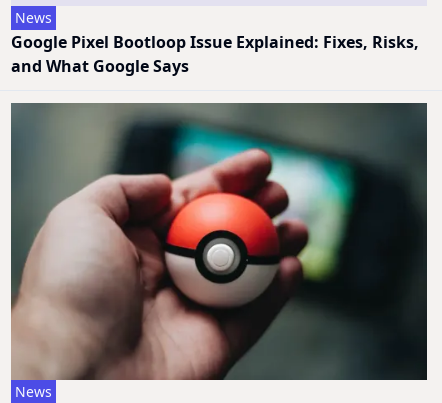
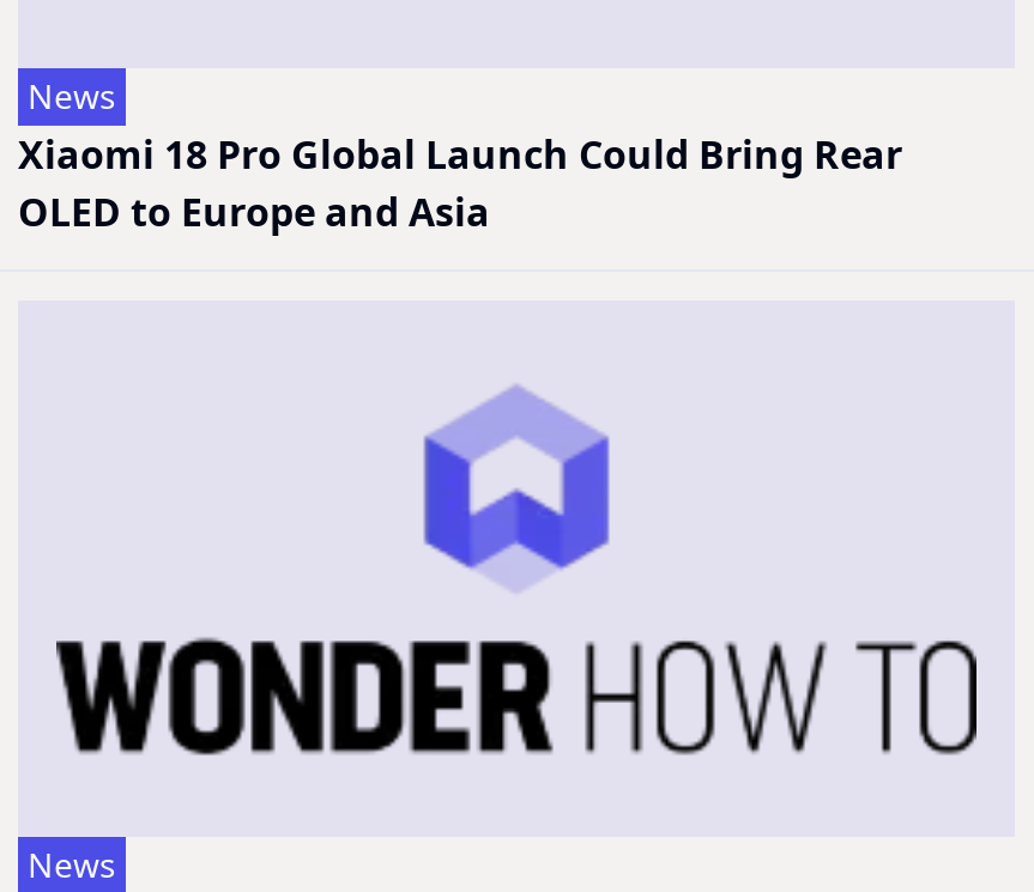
- Google Pixel Bootloop Issue Explained: Fixes, Risks,
- and What Google Says
+ Xiaomi 18 Pro Global Launch Could Bring Rear
+ OLED to Europe and Asia

- [image]
+ [image]
